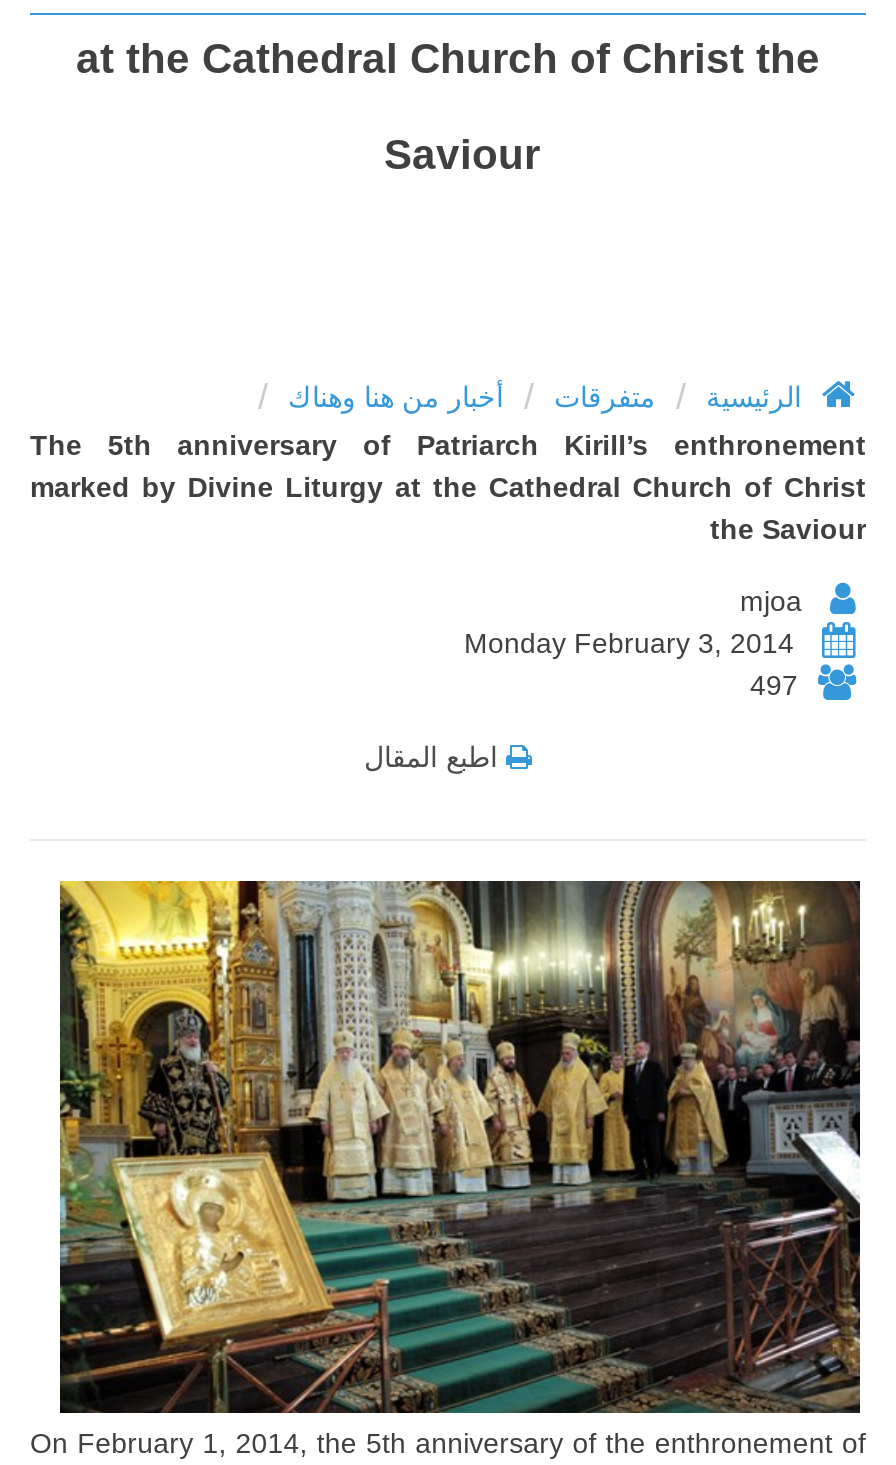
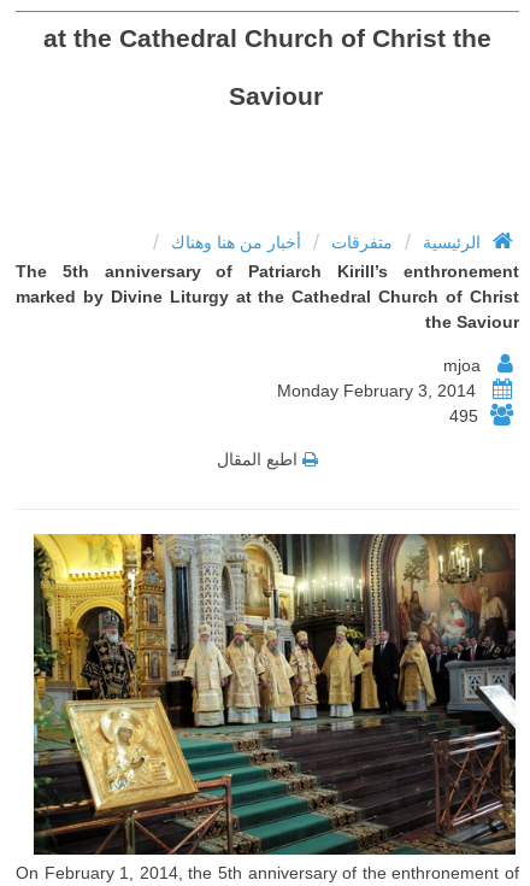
- 497
+ 495
